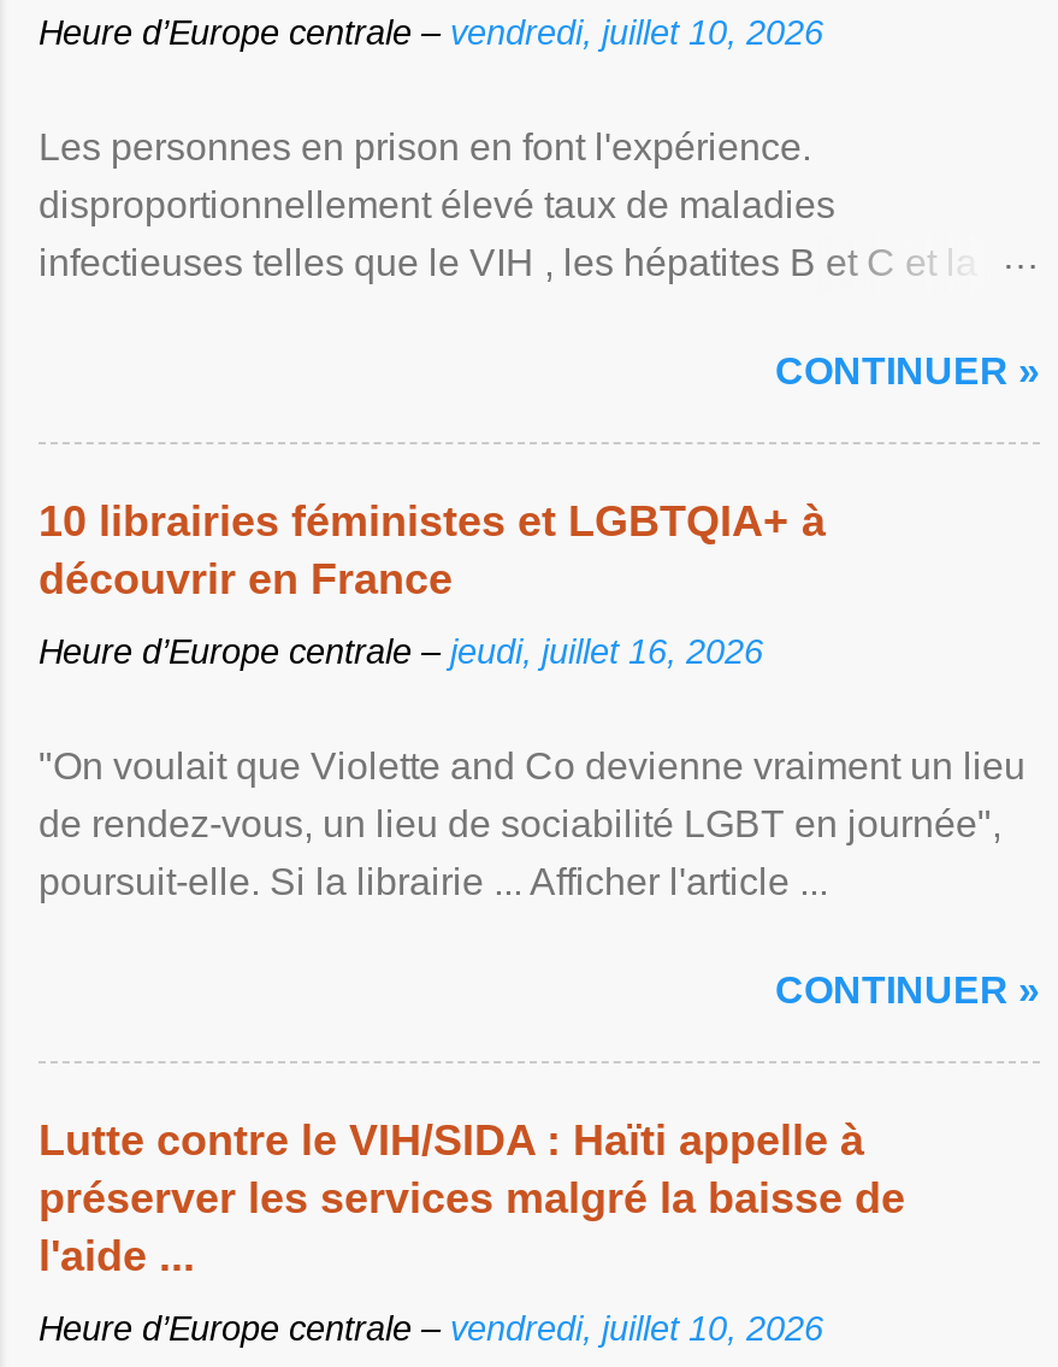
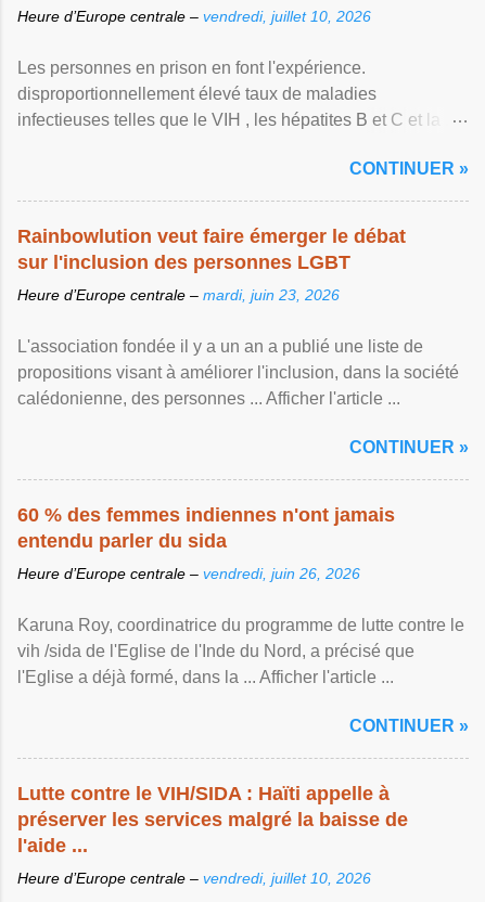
- 10 librairies féministes et LGBTQIA+ à
- découvrir en France
- Heure d’Europe centrale – jeudi, juillet 16, 2026
- "On voulait que Violette and Co devienne vraiment un lieu
- de rendez-vous, un lieu de sociabilité LGBT en journée",
- poursuit-elle. Si la librairie ... Afficher l'article ...
+ Rainbowlution veut faire émerger le débat
+ sur l'inclusion des personnes LGBT
+ Heure d’Europe centrale – mardi, juin 23, 2026
+ L'association fondée il y a un an a publié une liste de
+ propositions visant à améliorer l'inclusion, dans la société
+ calédonienne, des personnes ... Afficher l'article ...
+ CONTINUER »
+ 60 % des femmes indiennes n'ont jamais
+ entendu parler du sida
+ Heure d’Europe centrale – vendredi, juin 26, 2026
+ Karuna Roy, coordinatrice du programme de lutte contre le
+ vih /sida de l'Eglise de l'Inde du Nord, a précisé que
+ l'Eglise a déjà formé, dans la ... Afficher l'article ...
